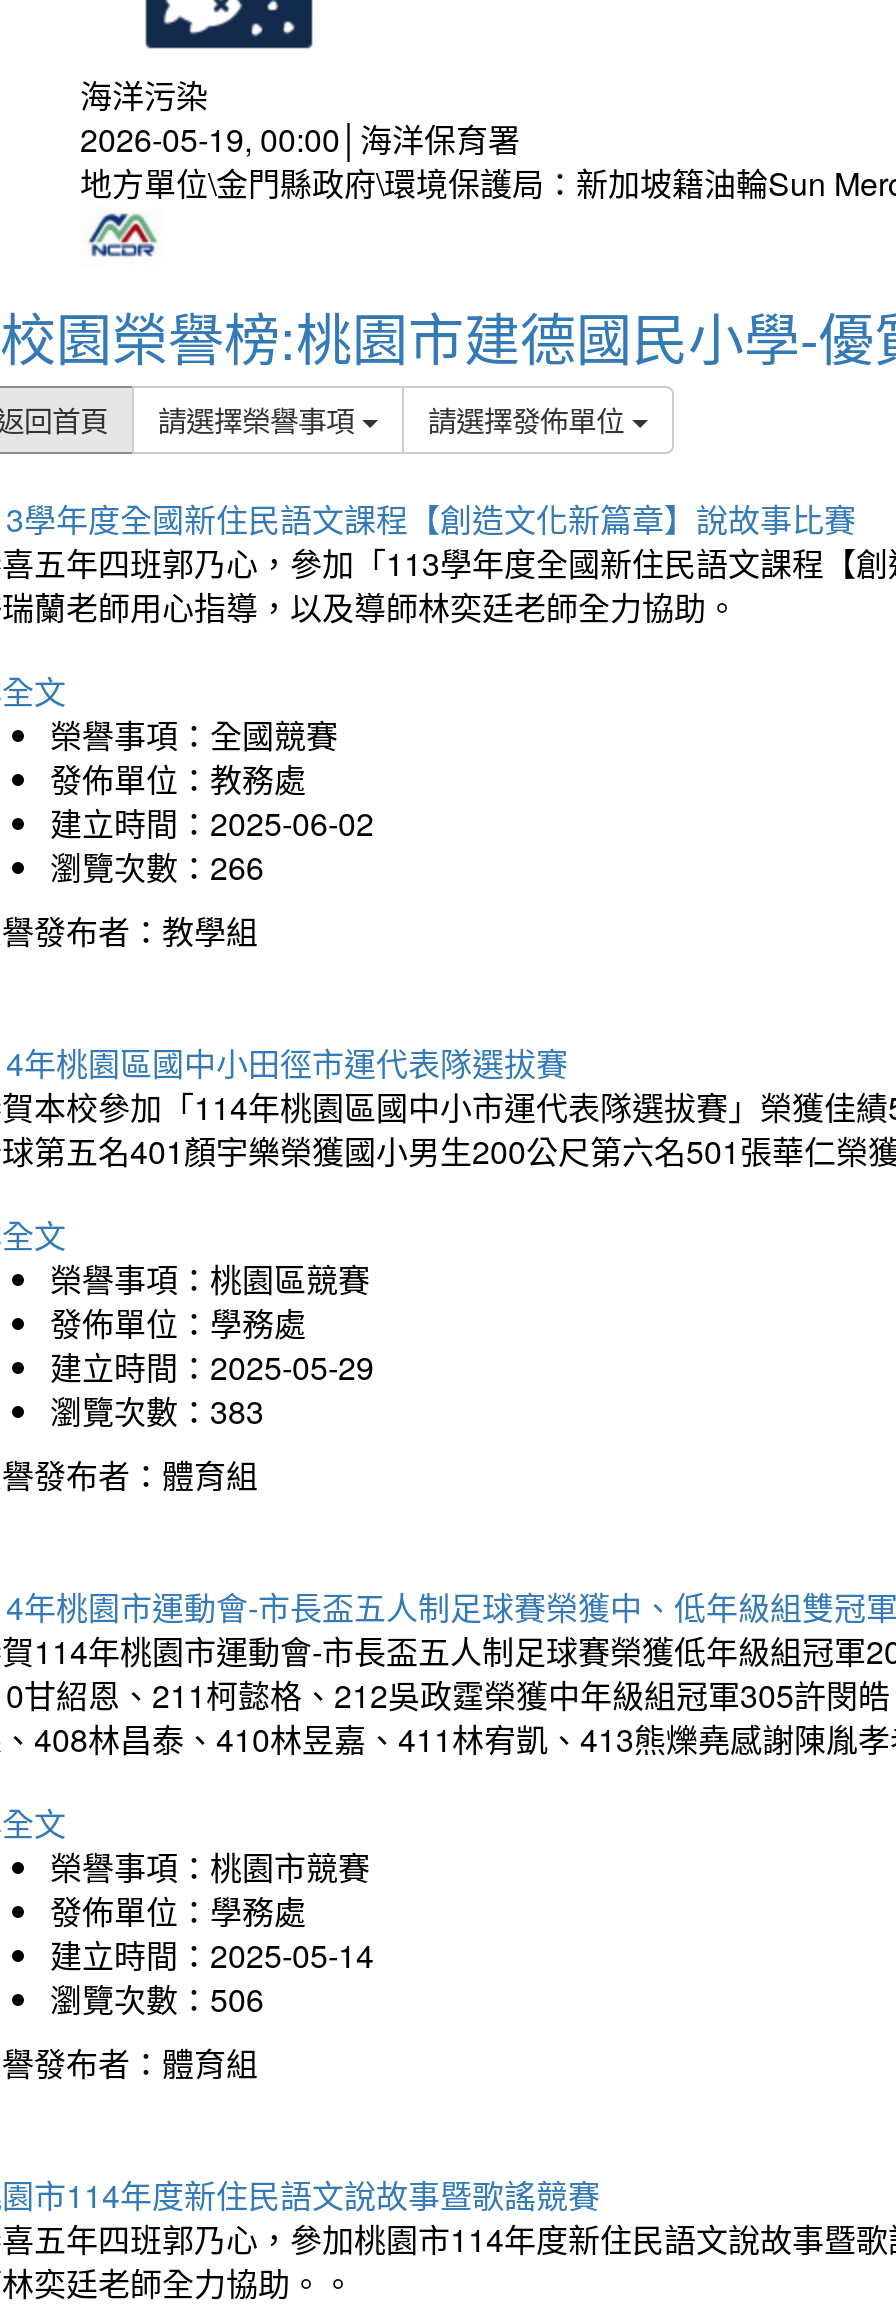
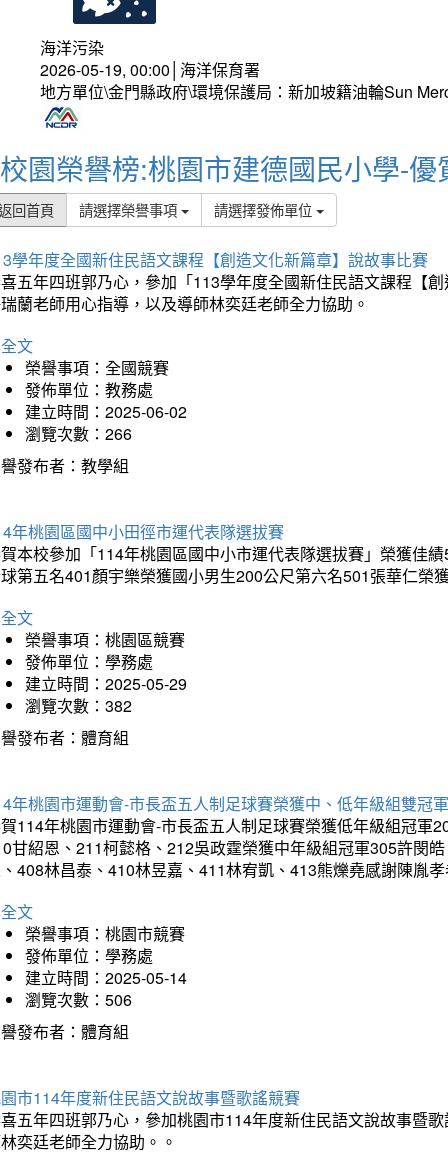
- 瀏覽次數：383
+ 瀏覽次數：382
